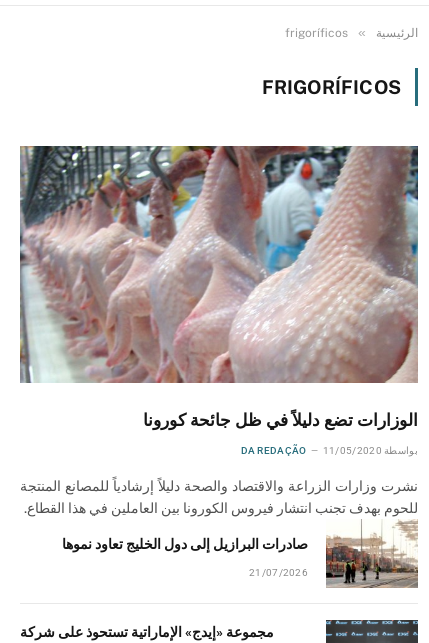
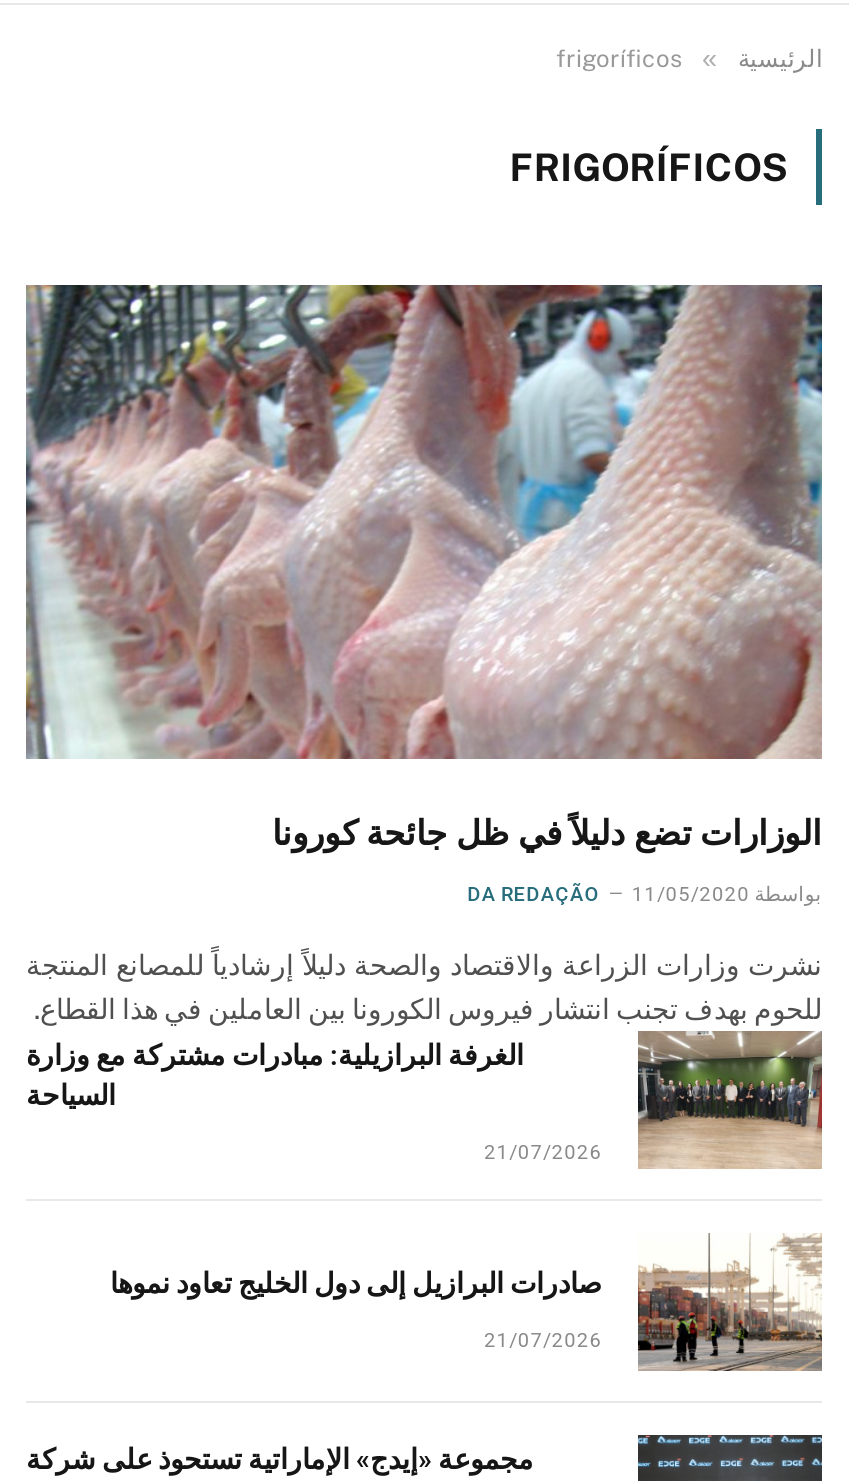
+ [image]
+ الغرفة البرازيلية: مبادرات مشتركة مع وزارة
+ السياحة
+ 21/07/2026
